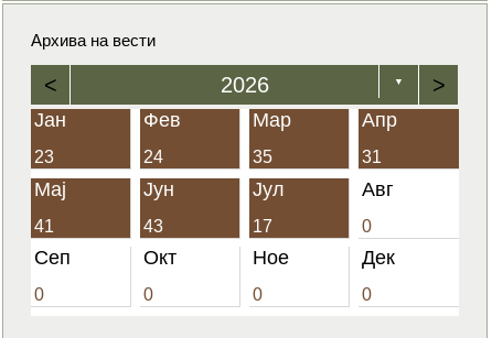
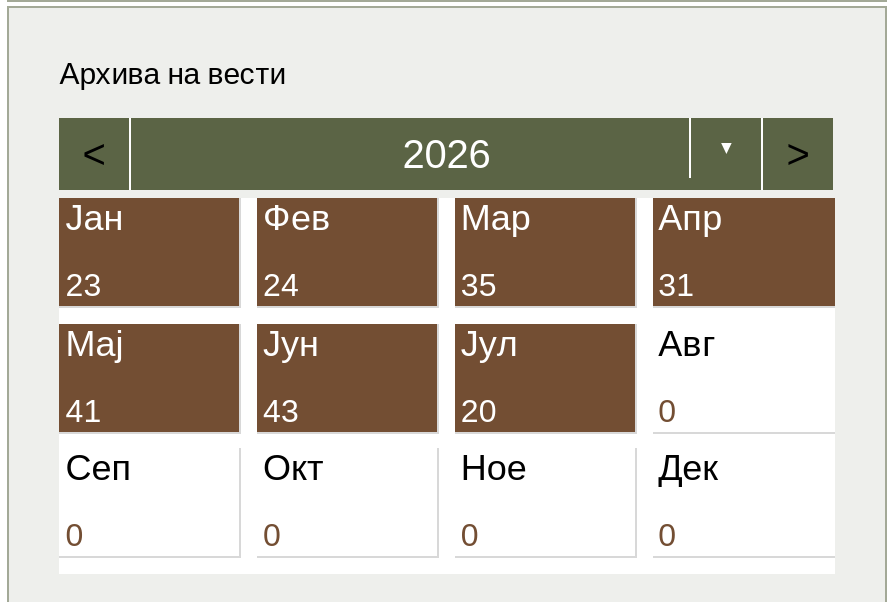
- 17
+ 20
